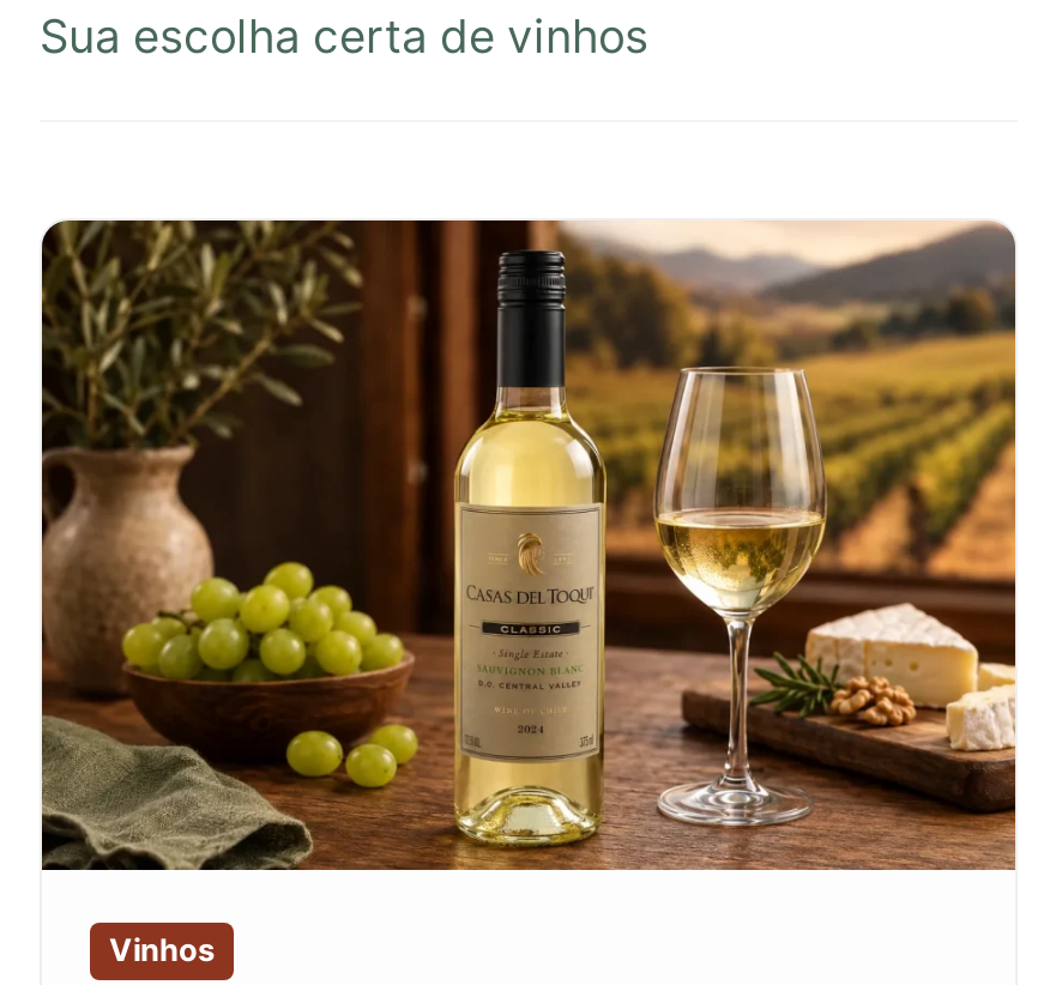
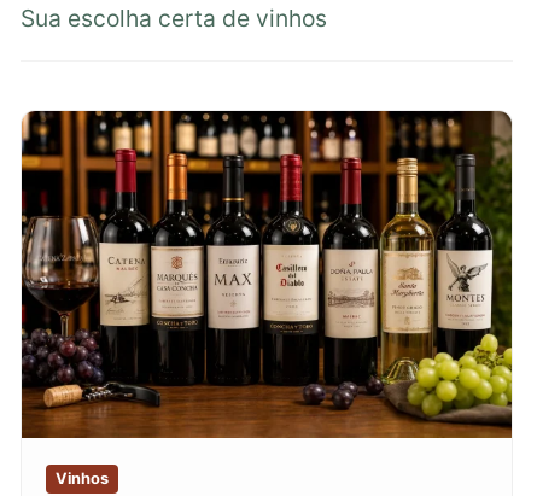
- [image]
+ [image]
